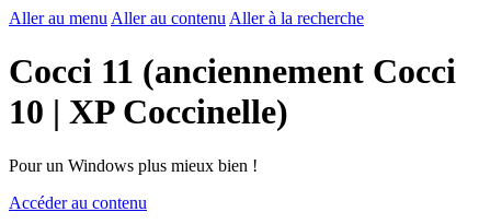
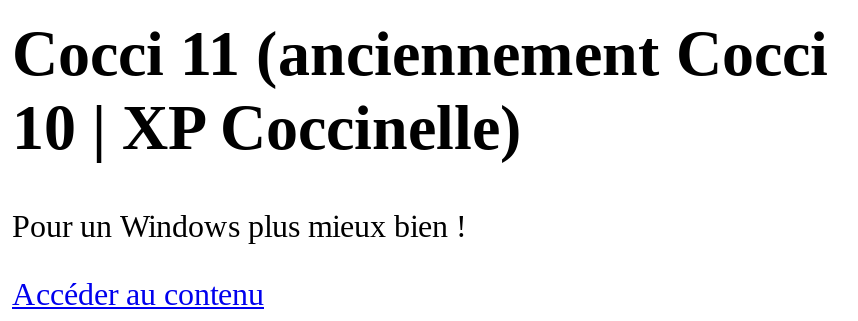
- Aller au menu Aller au contenu Aller à la recherche
